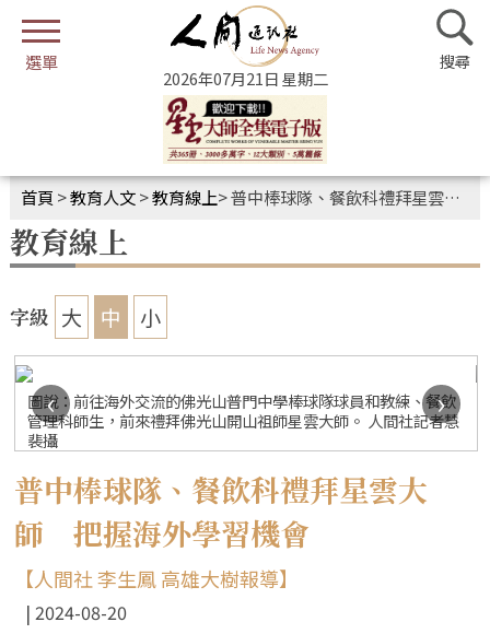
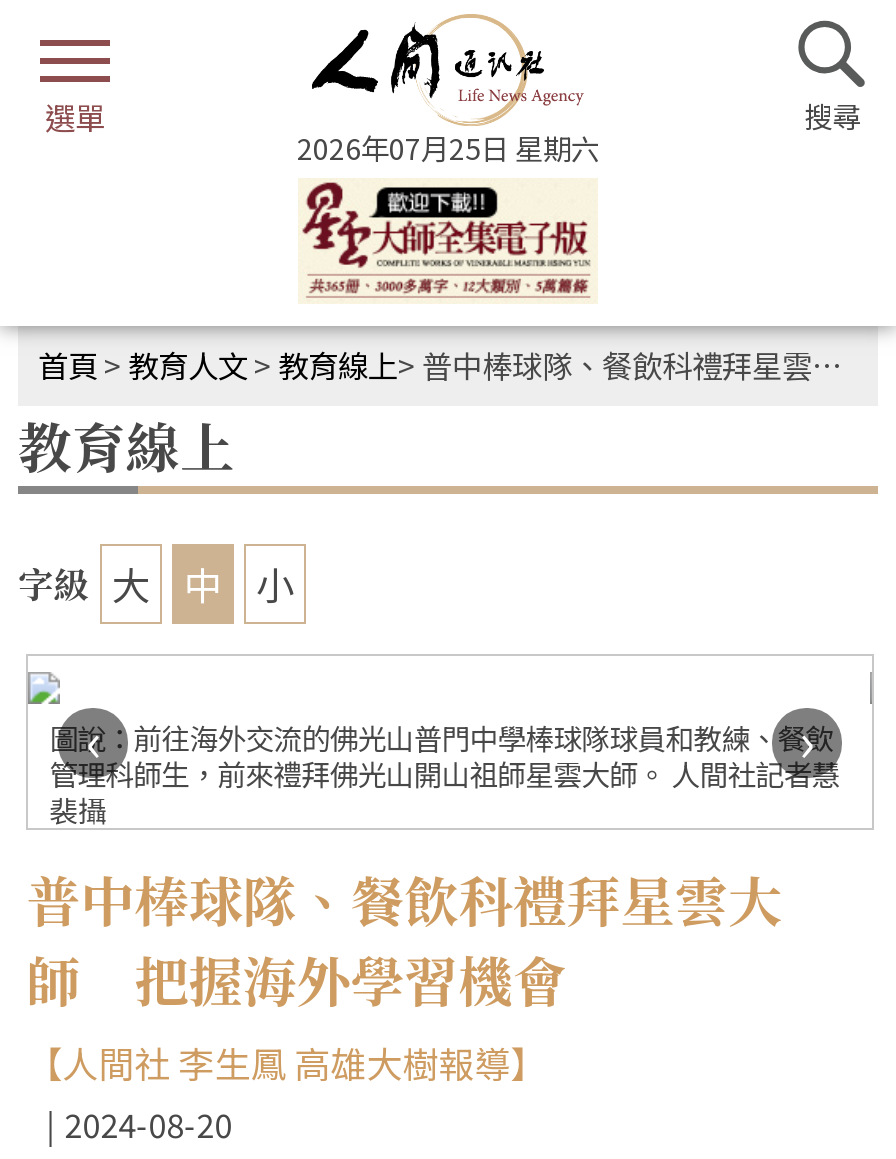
- 2026年07月21日 星期二
+ 2026年07月25日 星期六
